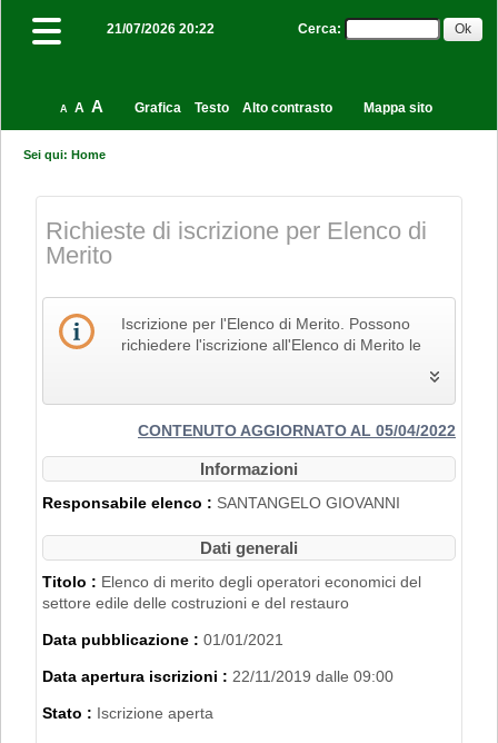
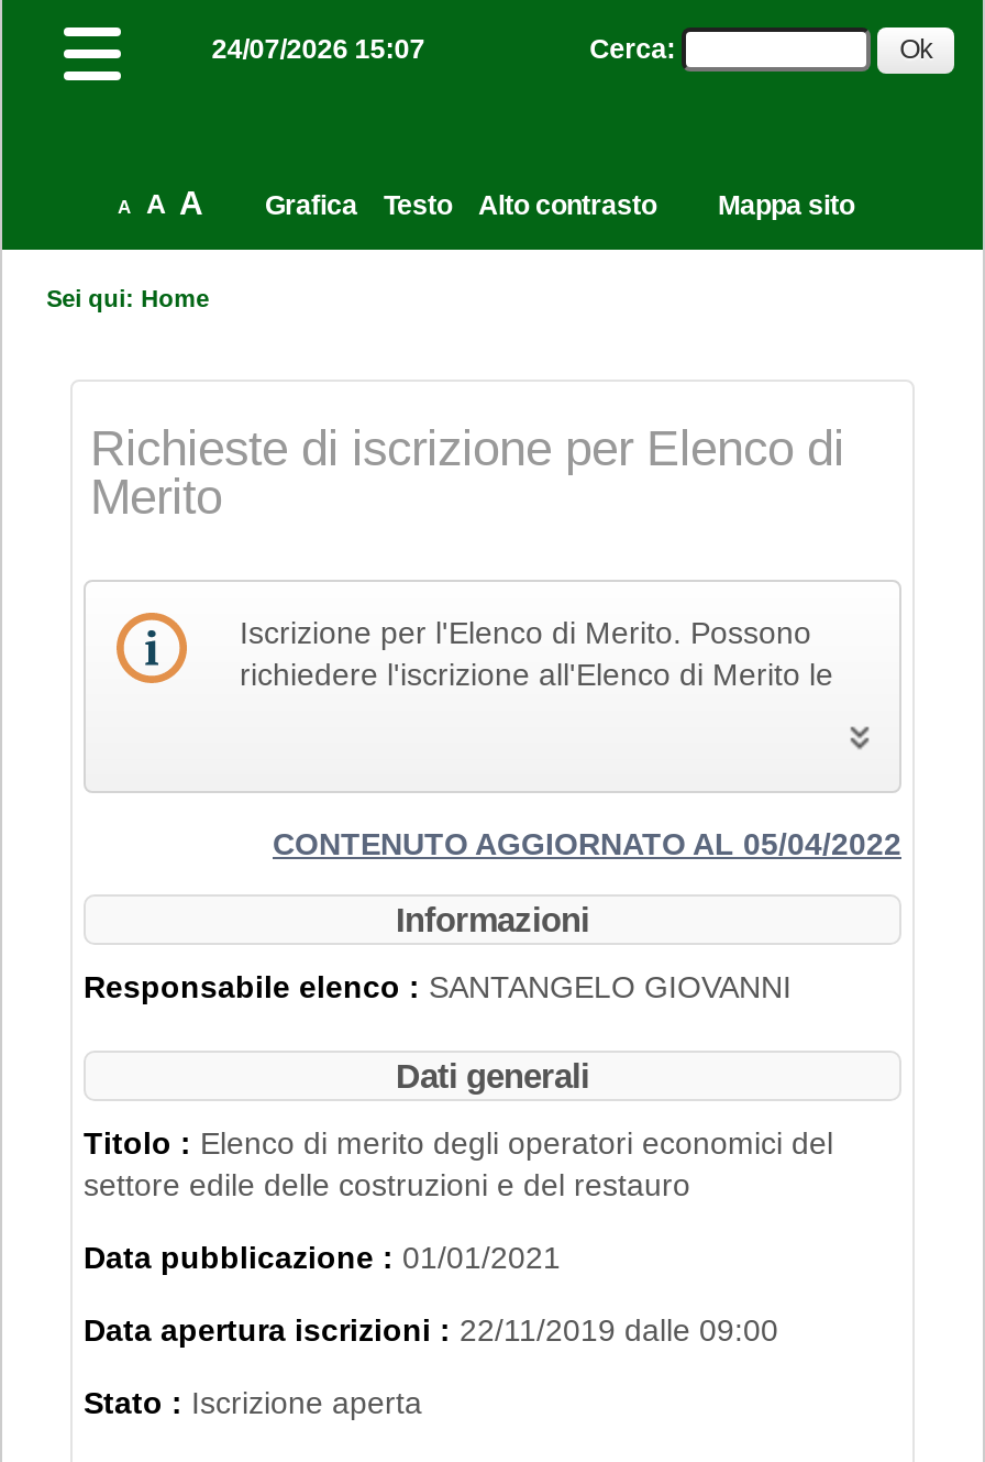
- 21/07/2026 20:22
+ 24/07/2026 15:07
